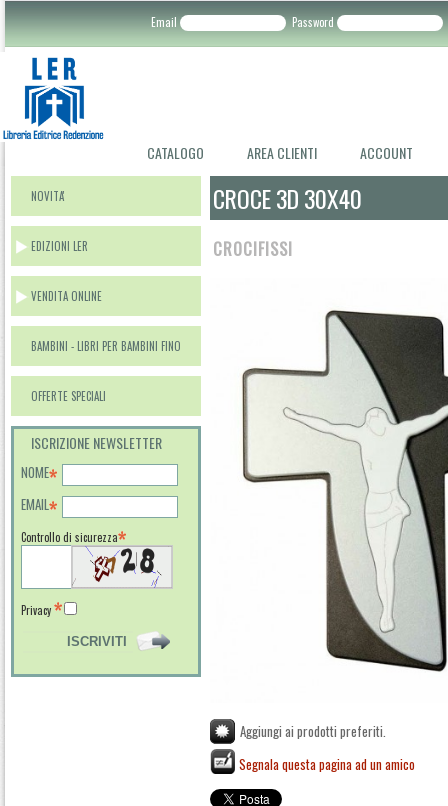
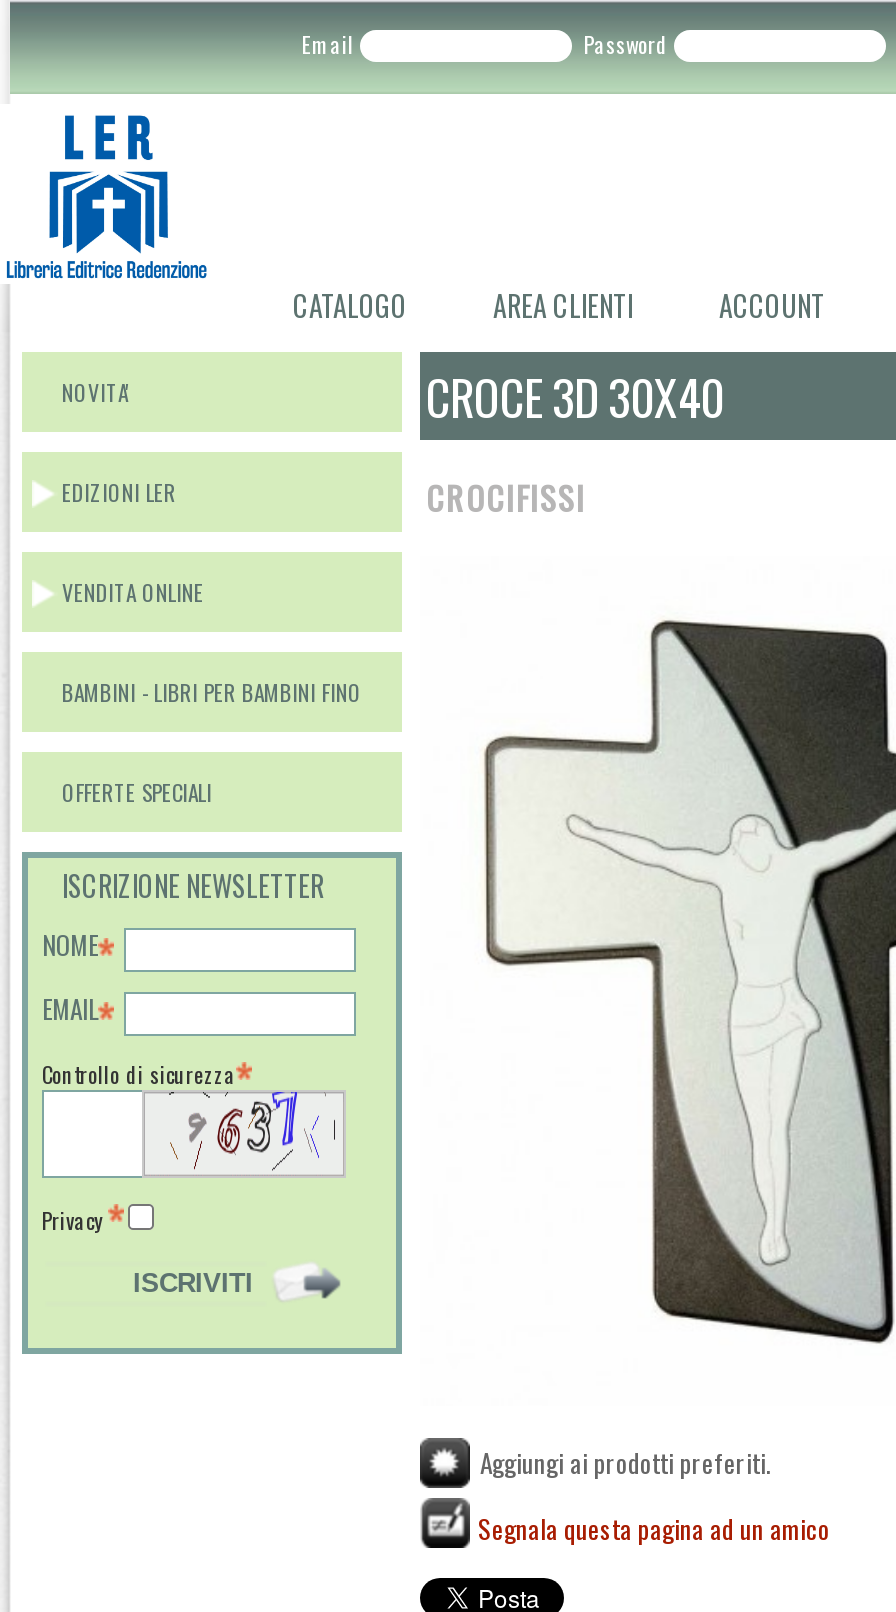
- [image]
+ [image]
